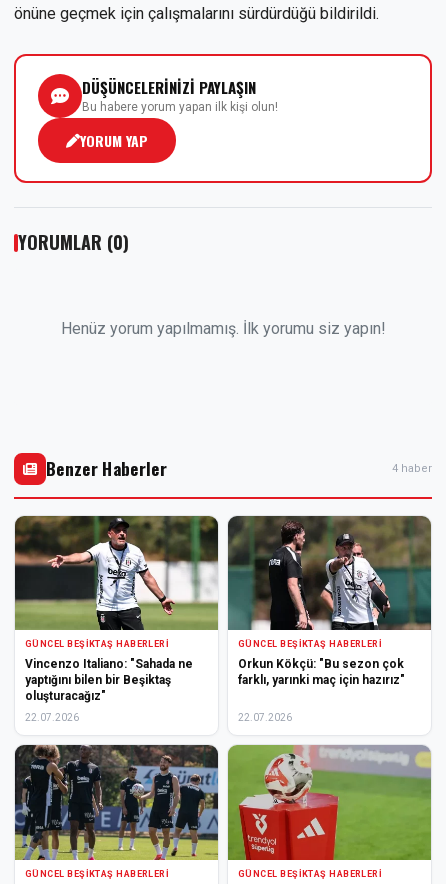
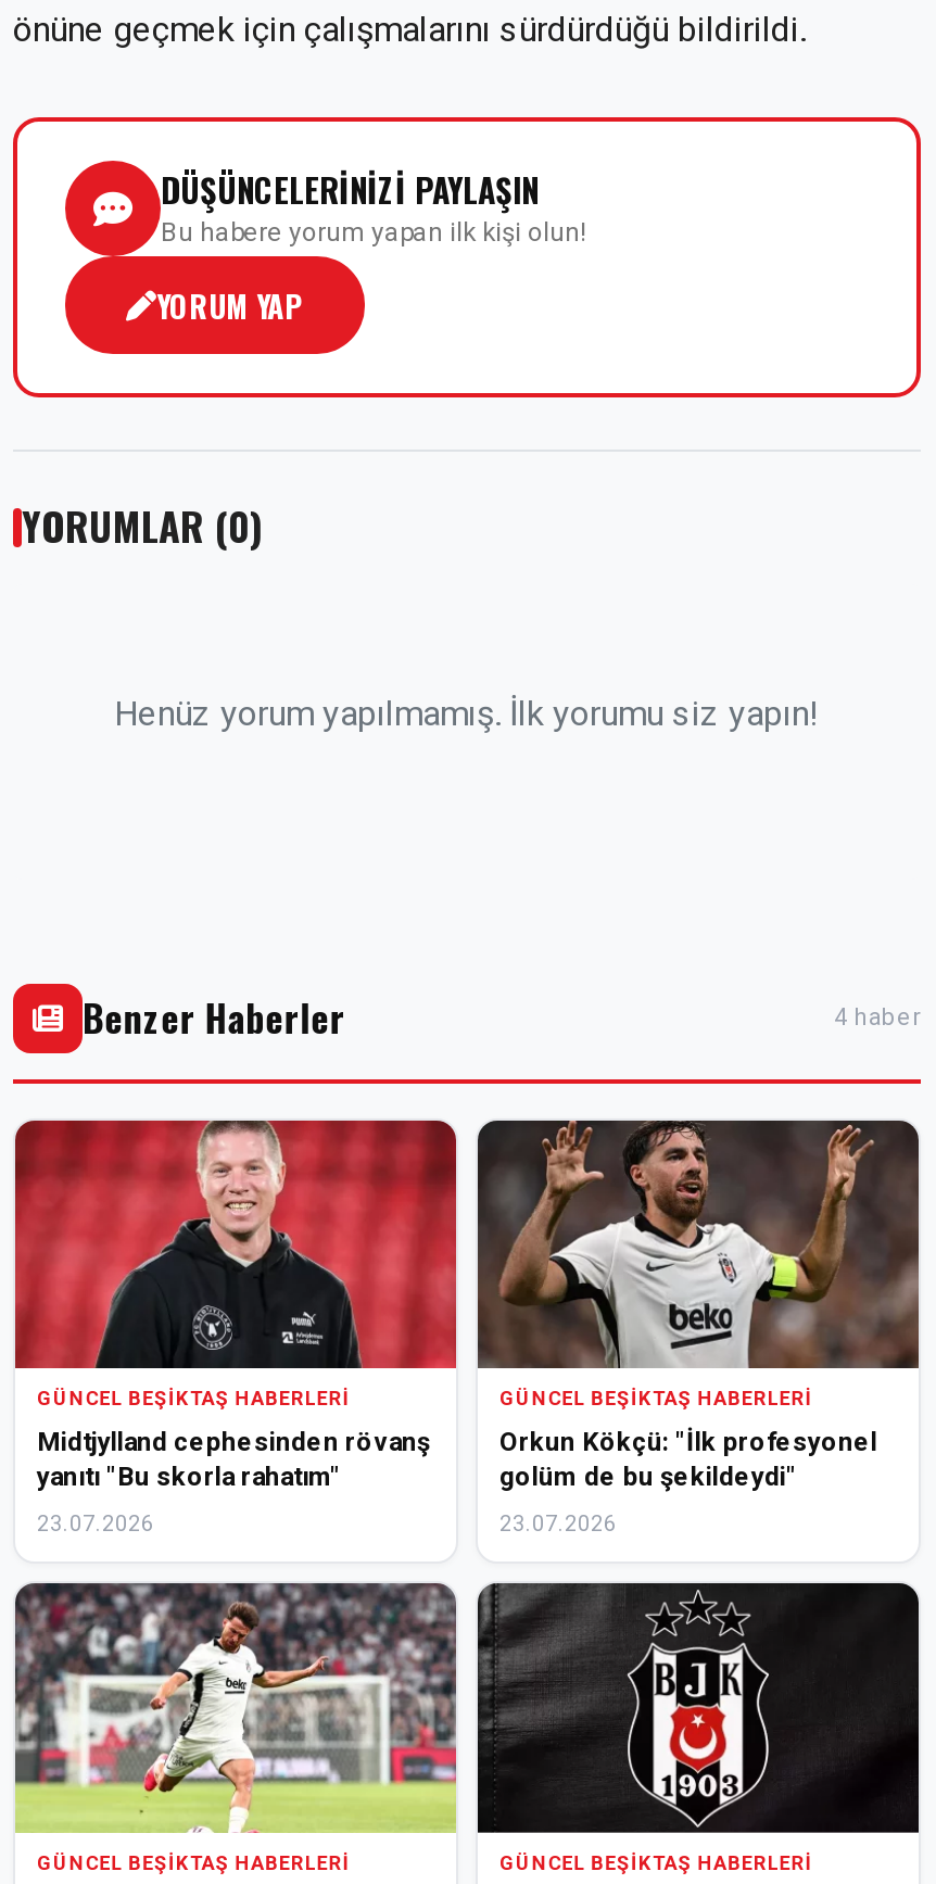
- [image]
- Vincenzo Italiano: "Sahada ne
- yaptığını bilen bir Beşiktaş
- oluşturacağız"
+ [image]
+ Midtjylland cephesinden rövanş
+ yanıtı "Bu skorla rahatım"

- [image]
- Orkun Kökçü: "Bu sezon çok
- farklı, yarınki maç için hazırız"
+ [image]
+ Orkun Kökçü: "İlk profesyonel
+ golüm de bu şekildeydi"

- 22.07.2026
+ 23.07.2026

- 22.07.2026
+ 23.07.2026

- [image]
+ [image]

- [image]
+ [image]
